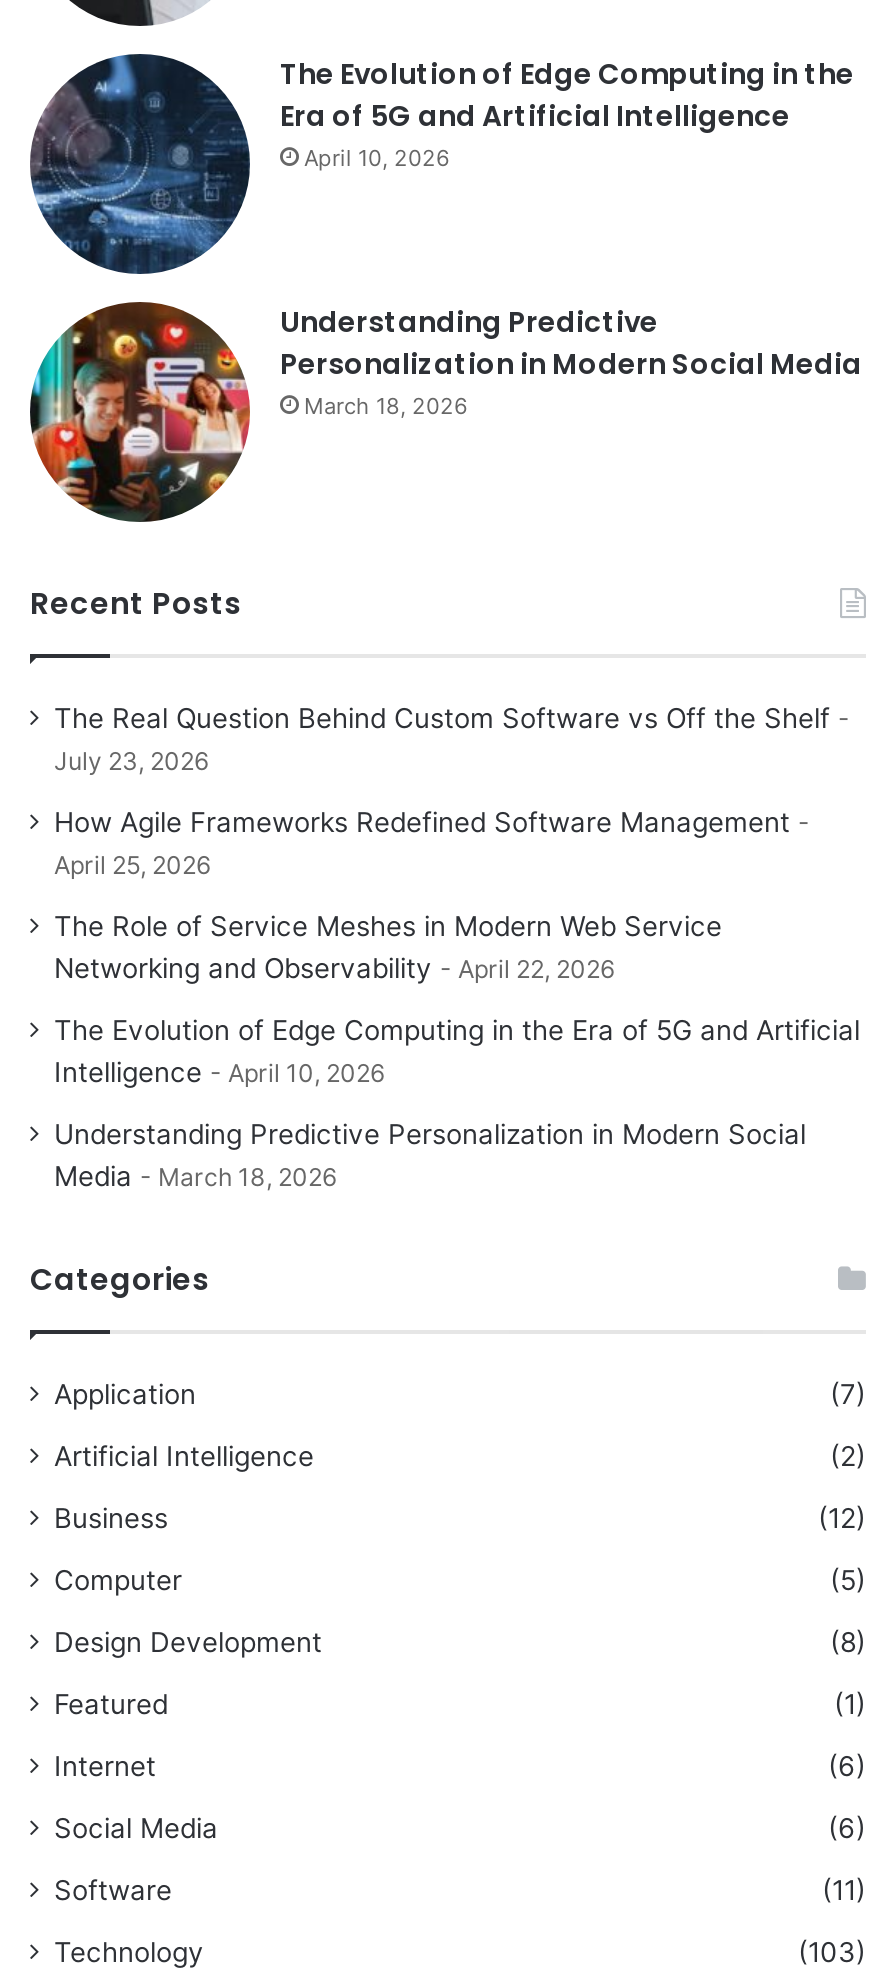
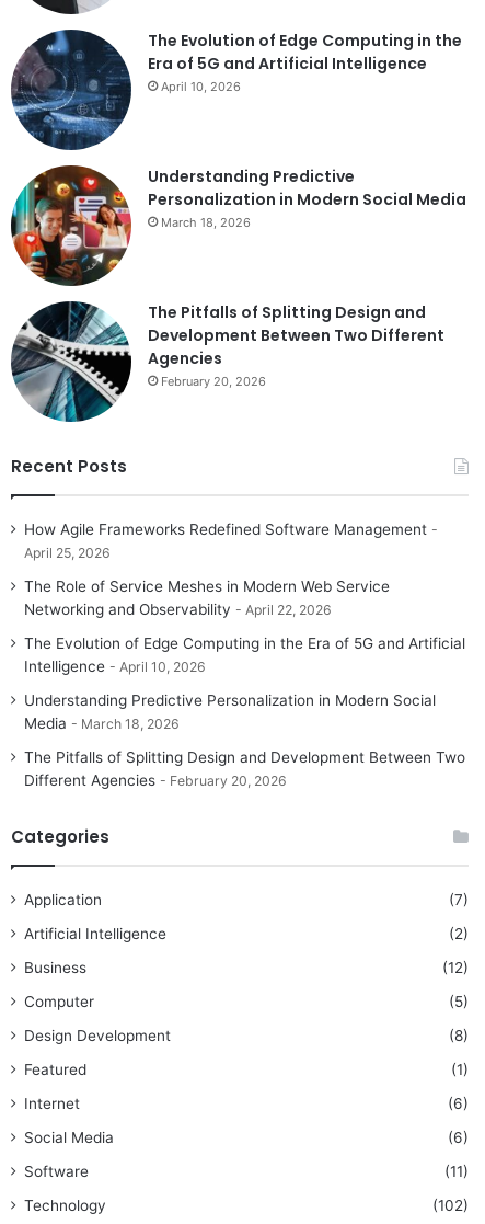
+ [image]
+ The Pitfalls of Splitting Design and
+ Development Between Two Different
+ Agencies
+ February 20, 2026

- The Real Question Behind Custom Software vs Off the Shelf
- July 23, 2026

+ The Pitfalls of Splitting Design and Development Between Two
+ Different Agencies
+ February 20, 2026

- (103)
+ (102)
